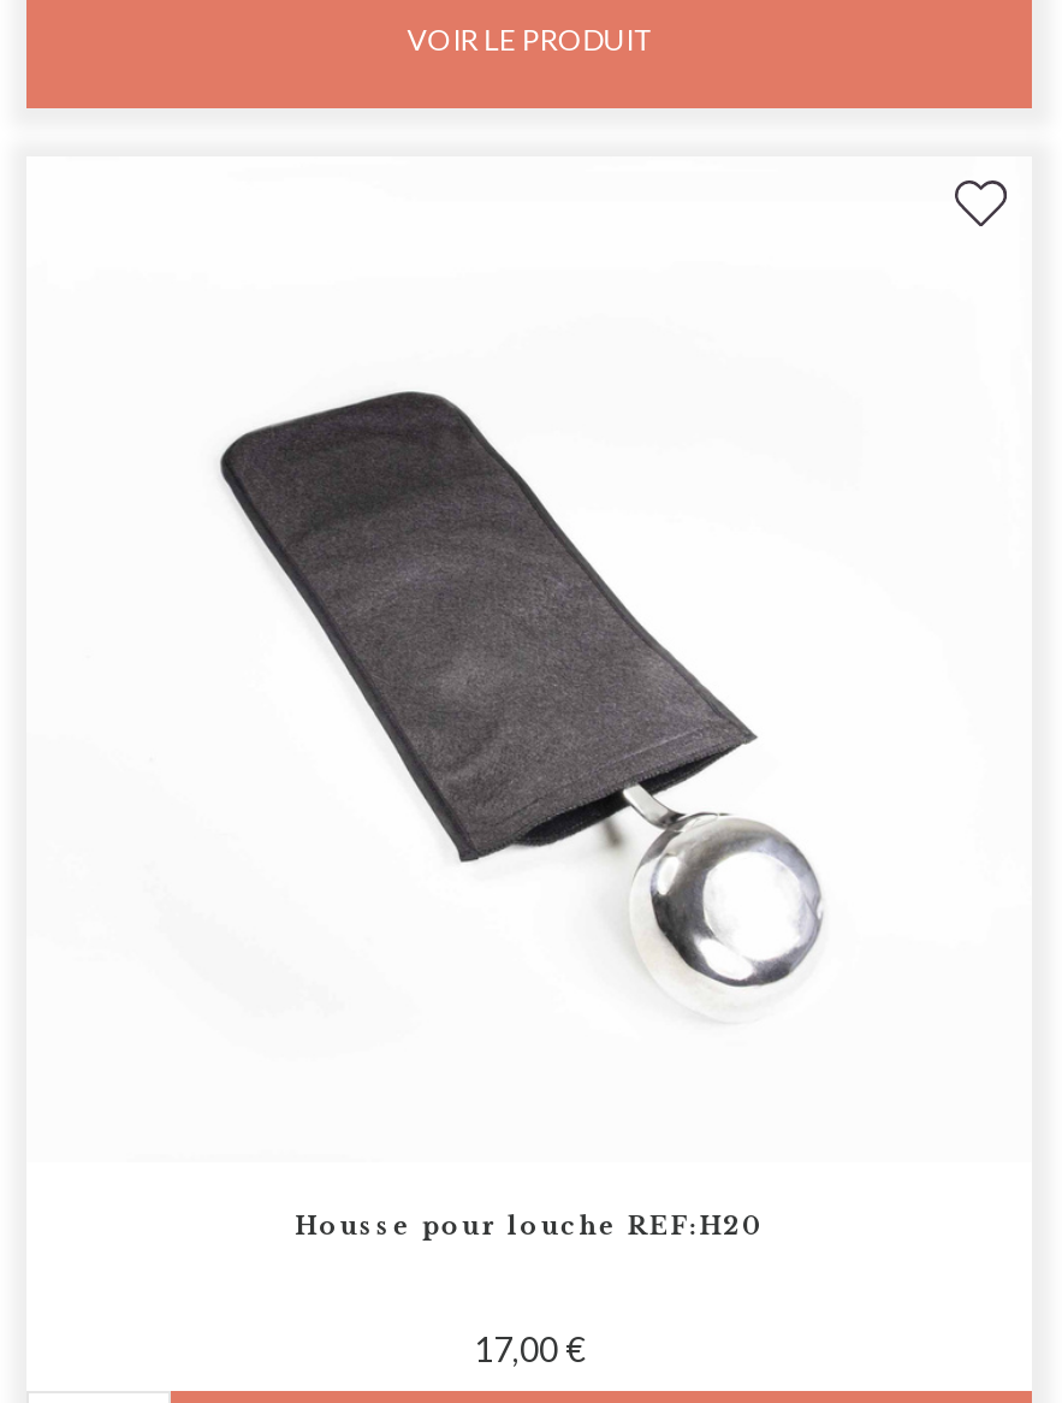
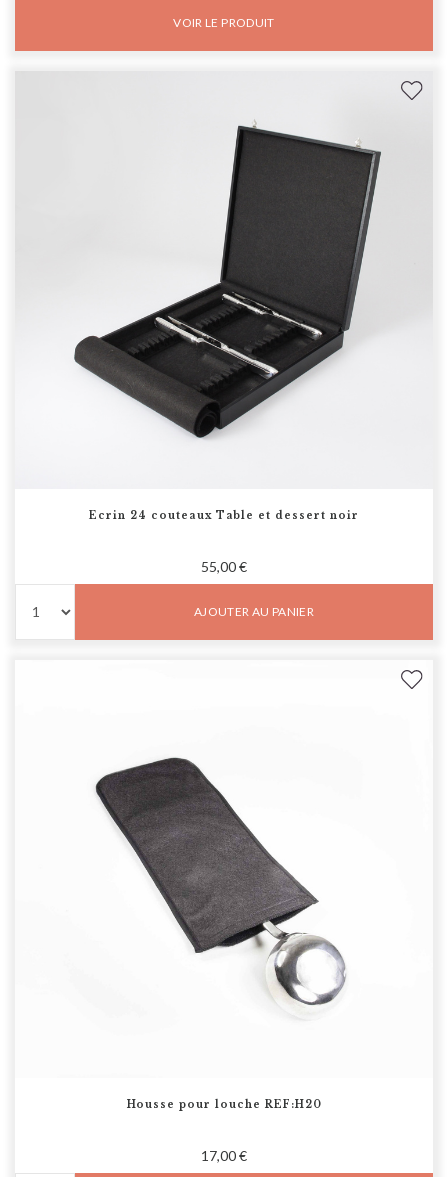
+ [image]

+ Ecrin 24 couteaux Table et dessert noir
+ 55,00 €
+ AJOUTER AU PANIER
